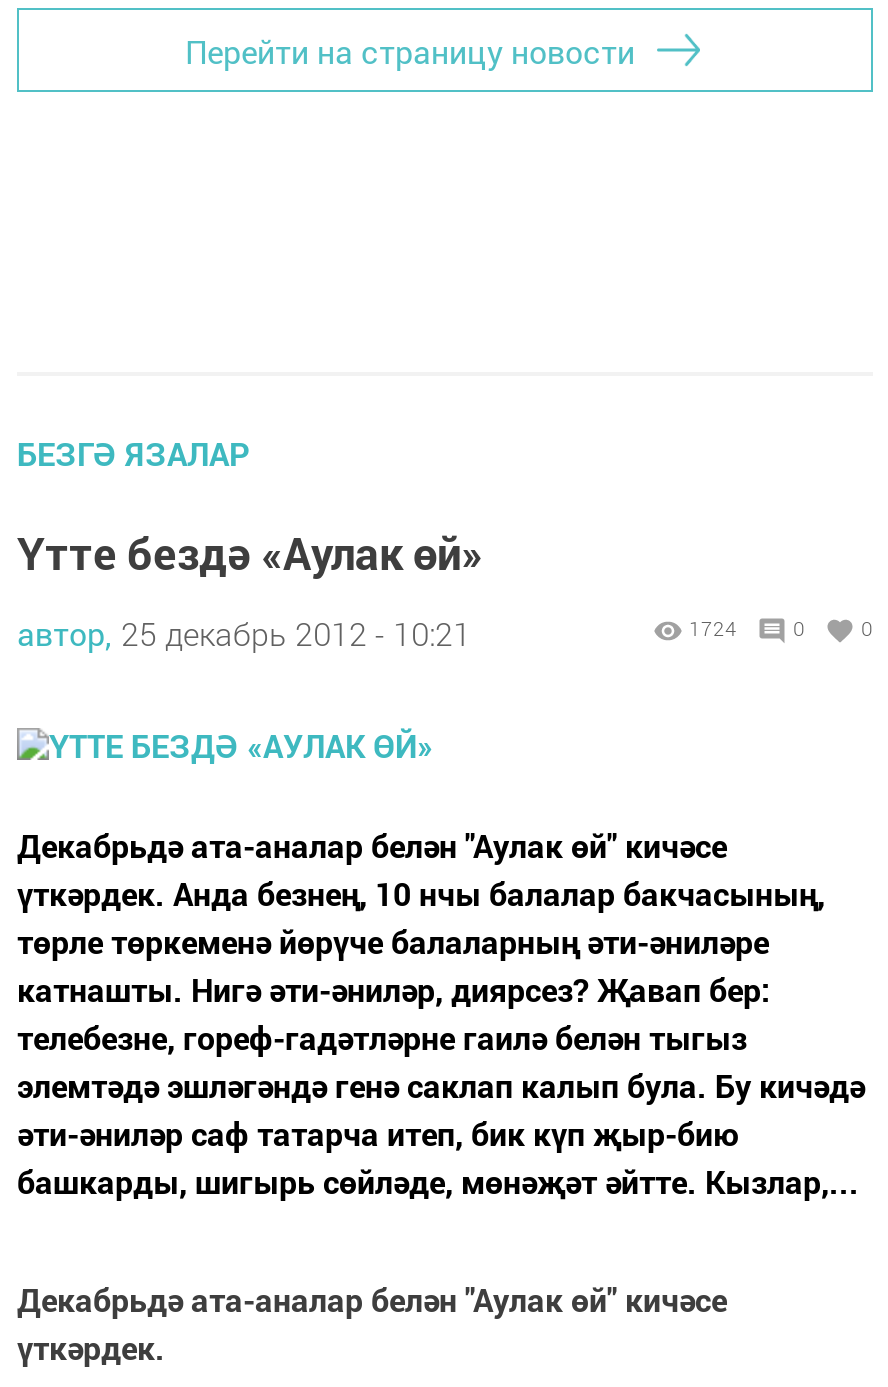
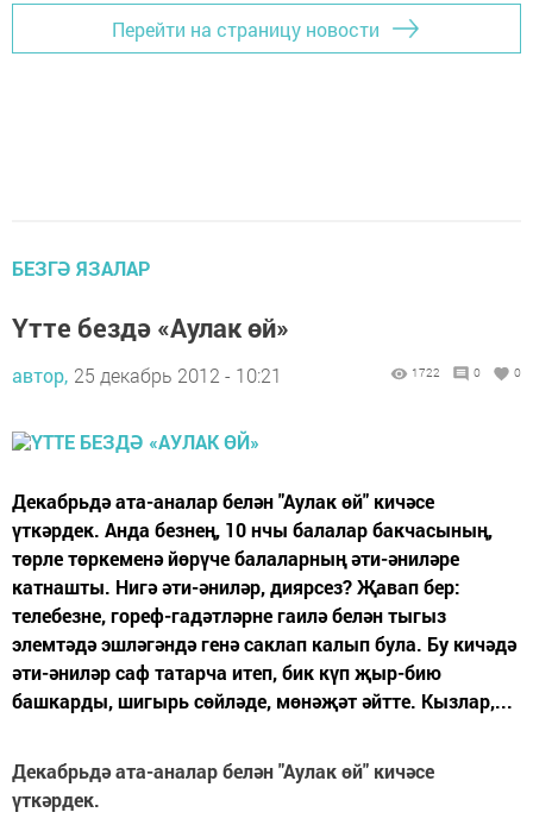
- 1724
+ 1722
